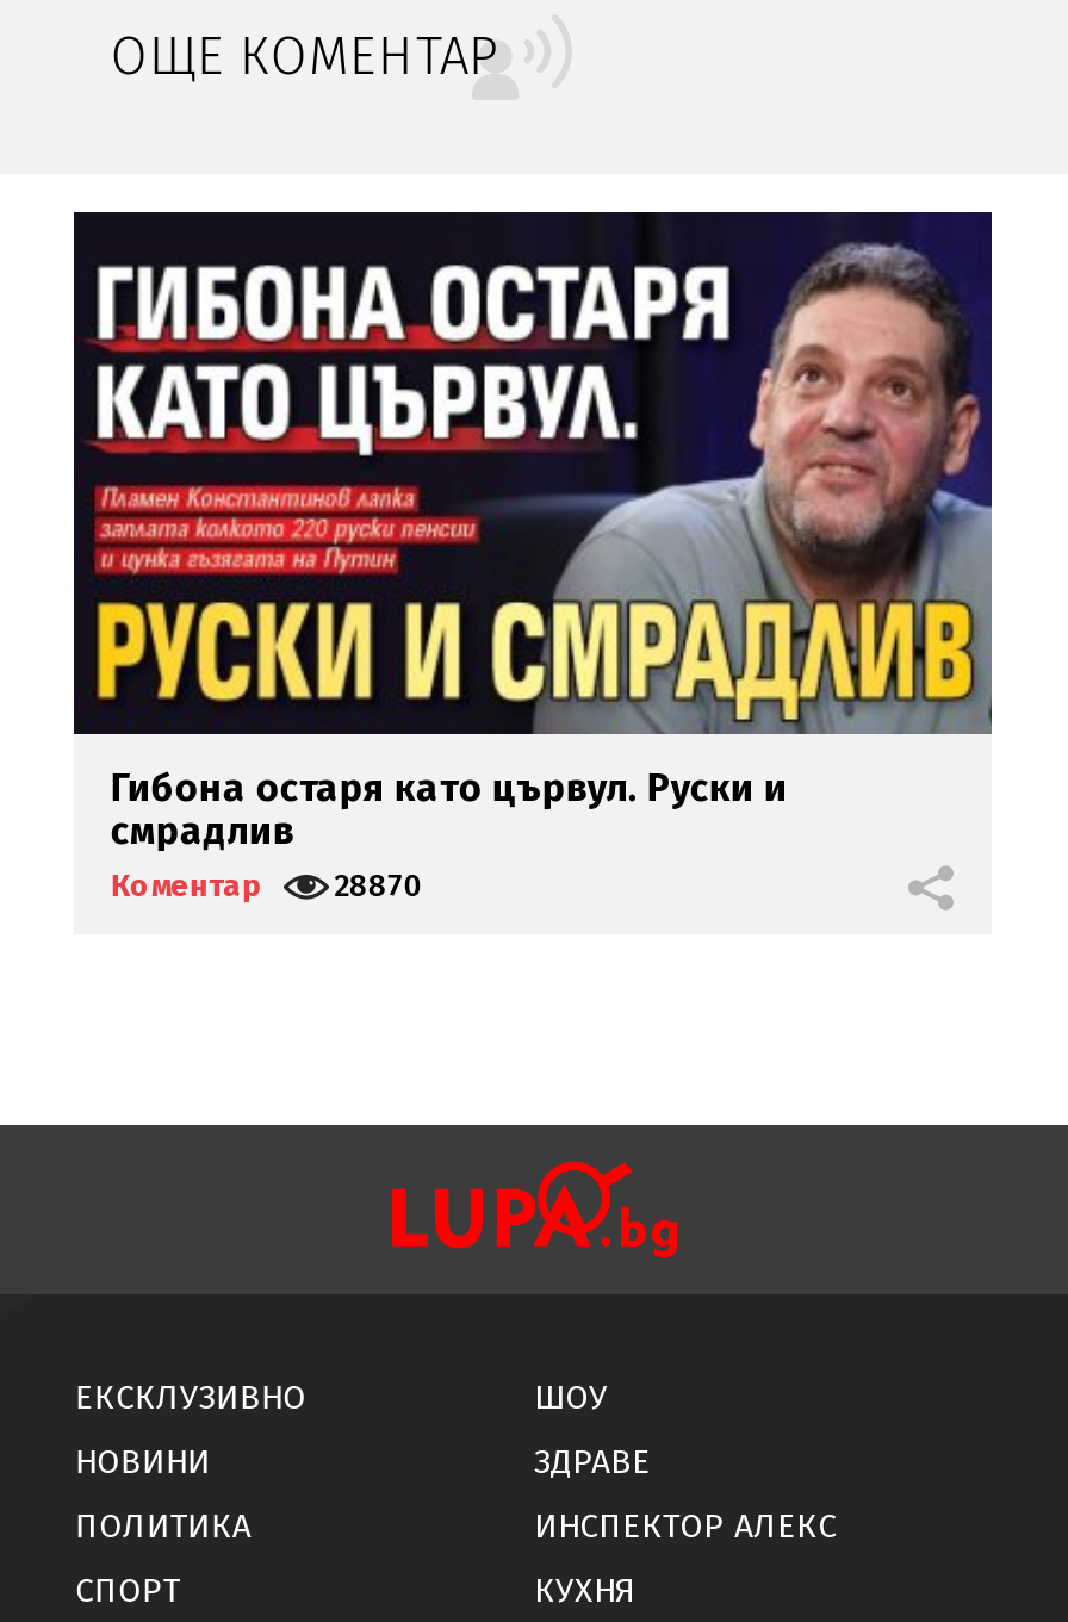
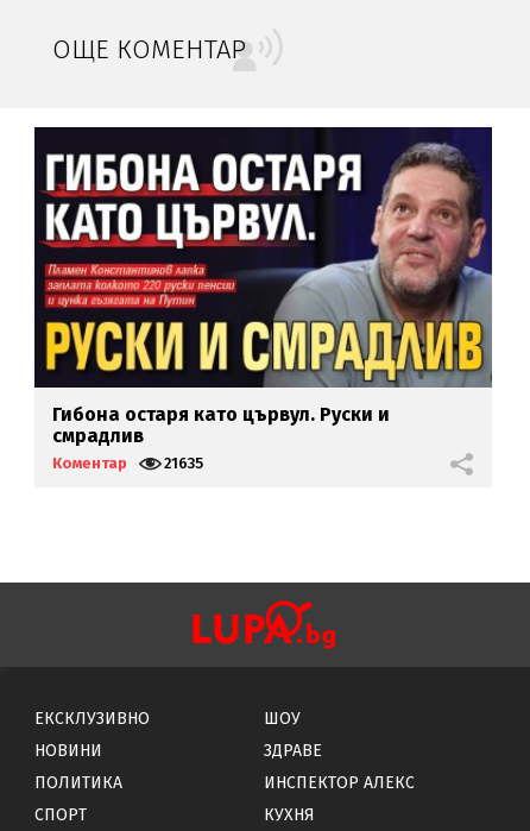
- 28870
+ 21635
